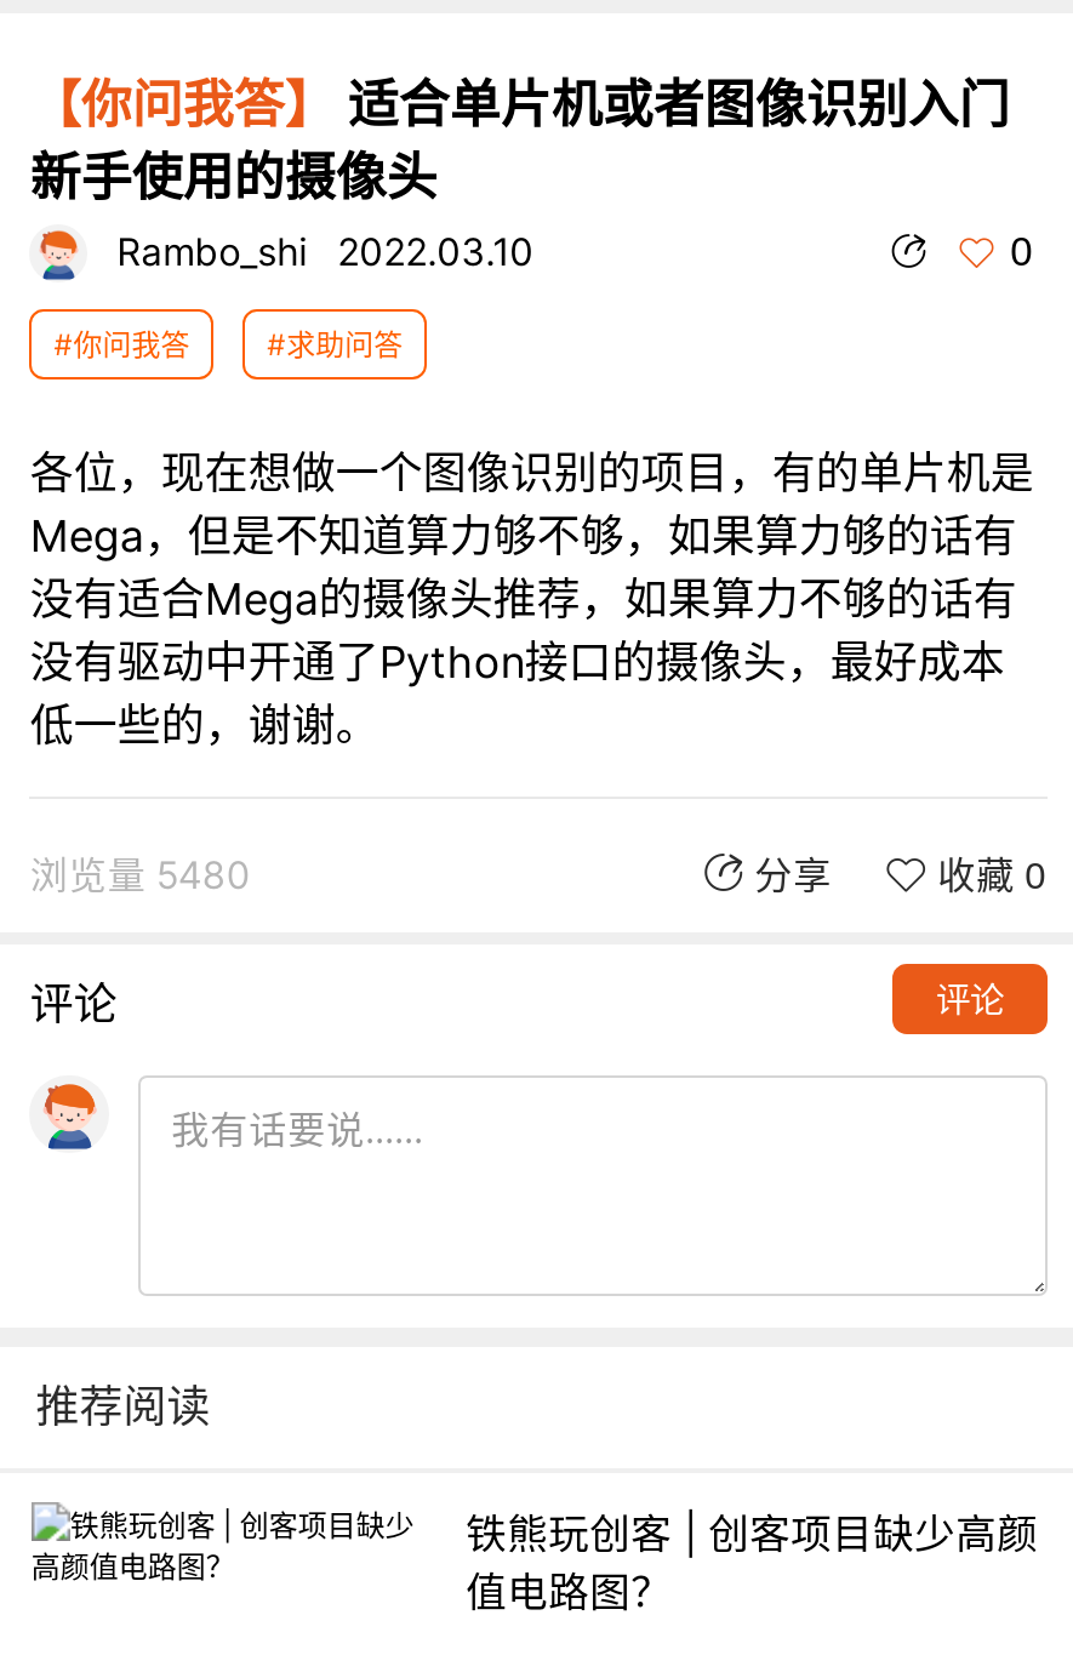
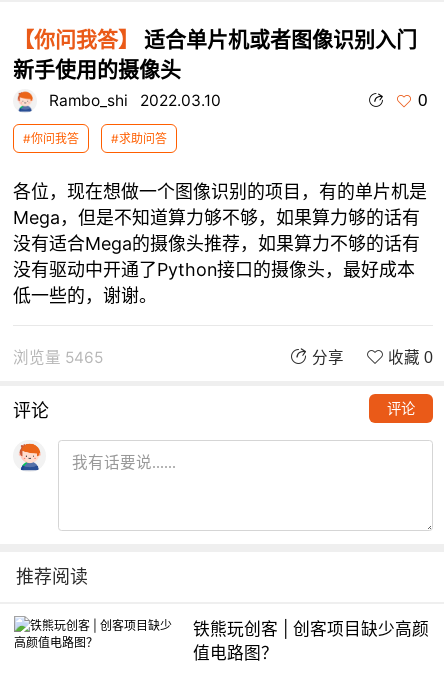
- 浏览量 5480
+ 浏览量 5465
